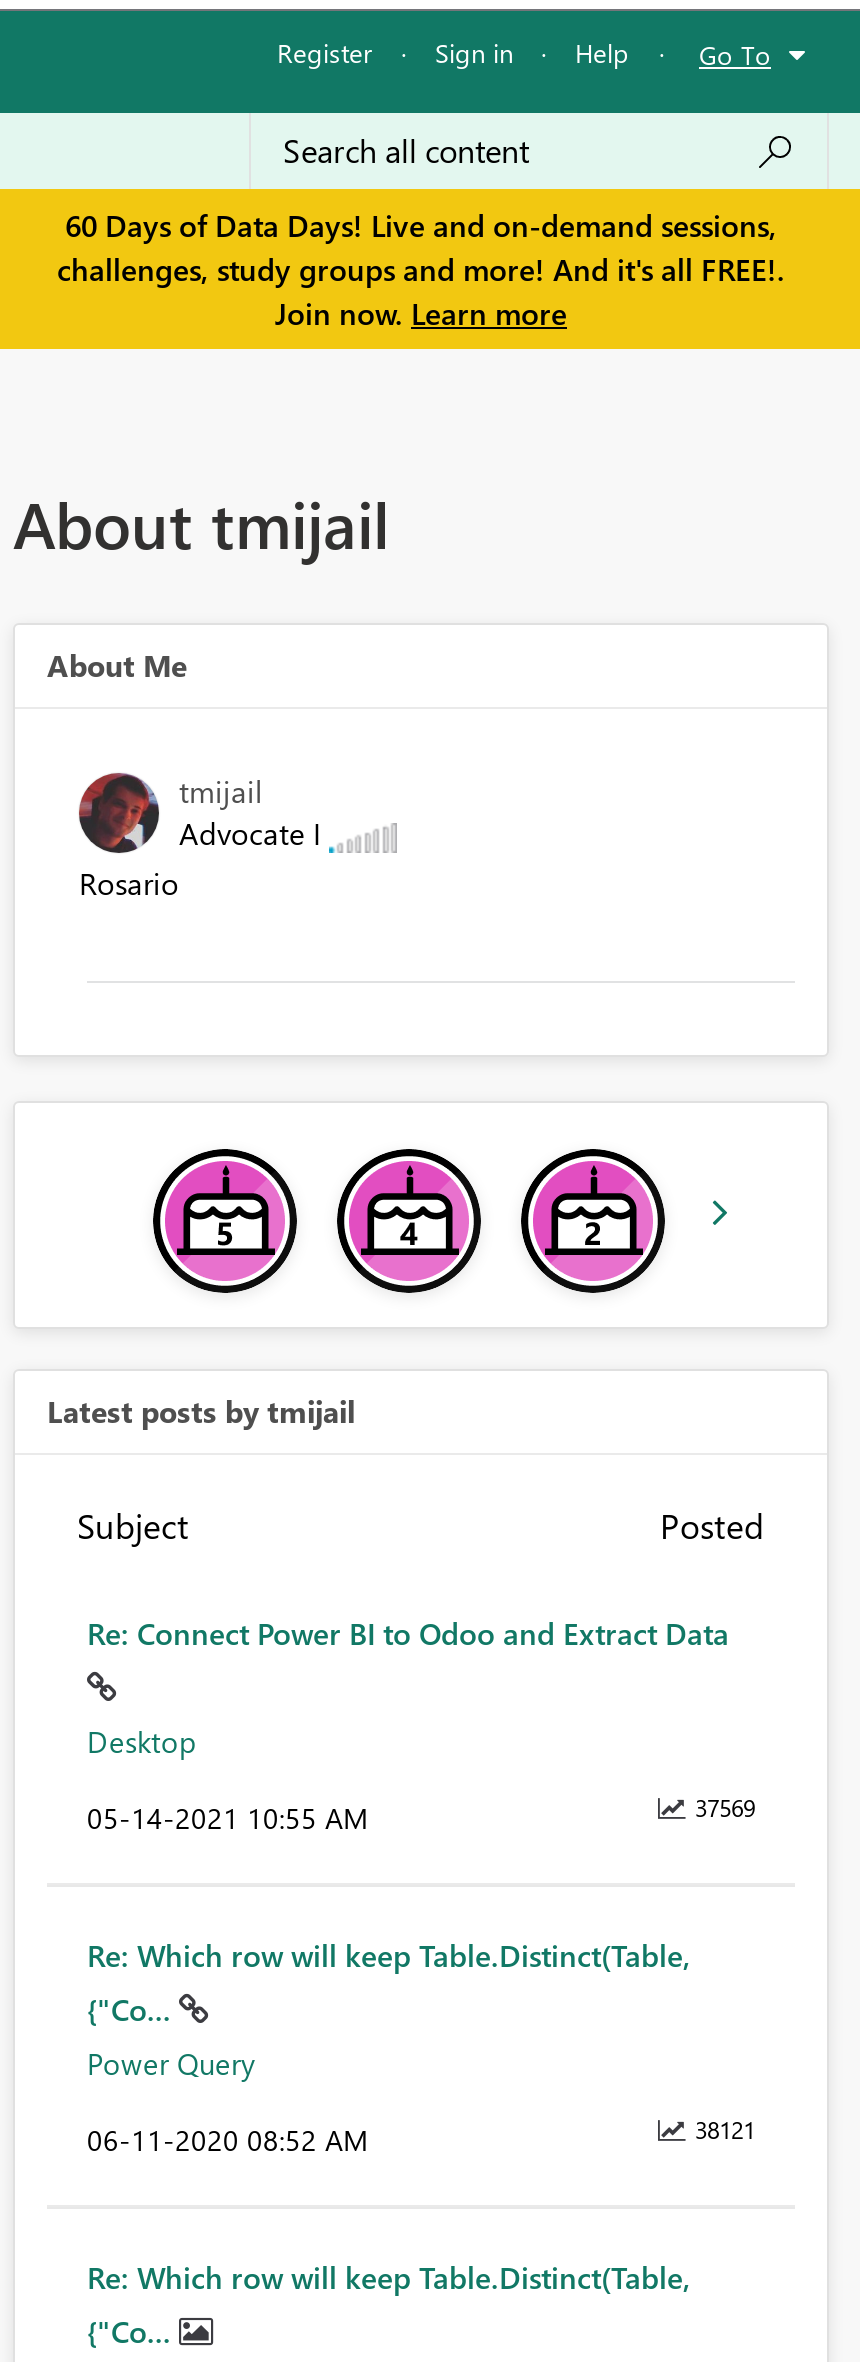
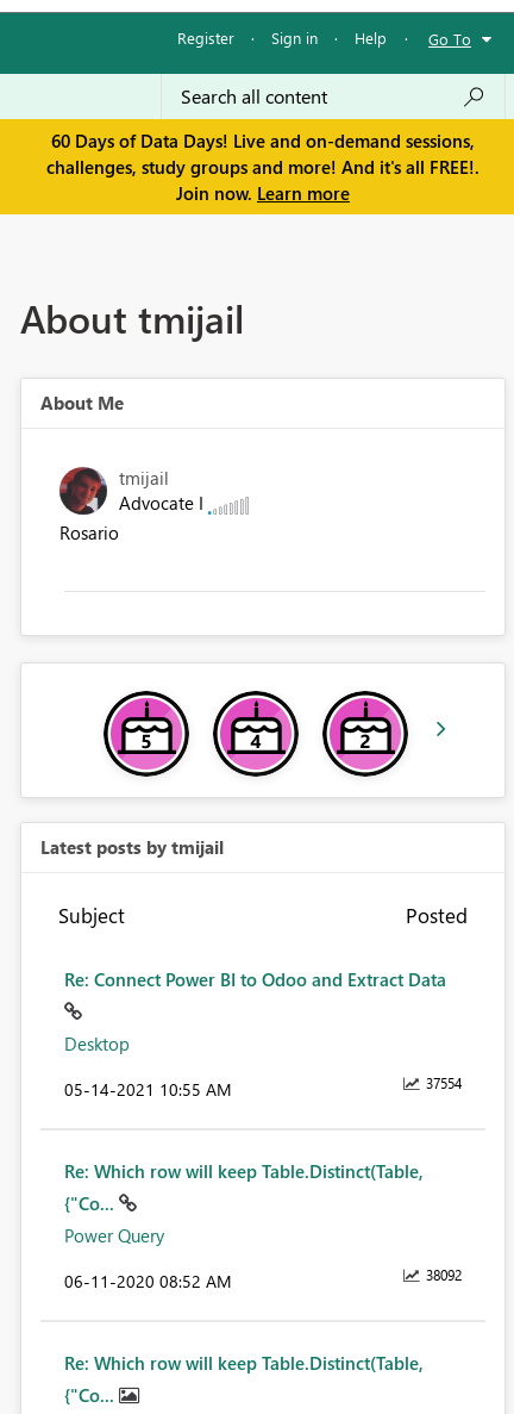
- 37569
+ 37554

- 38121
+ 38092
